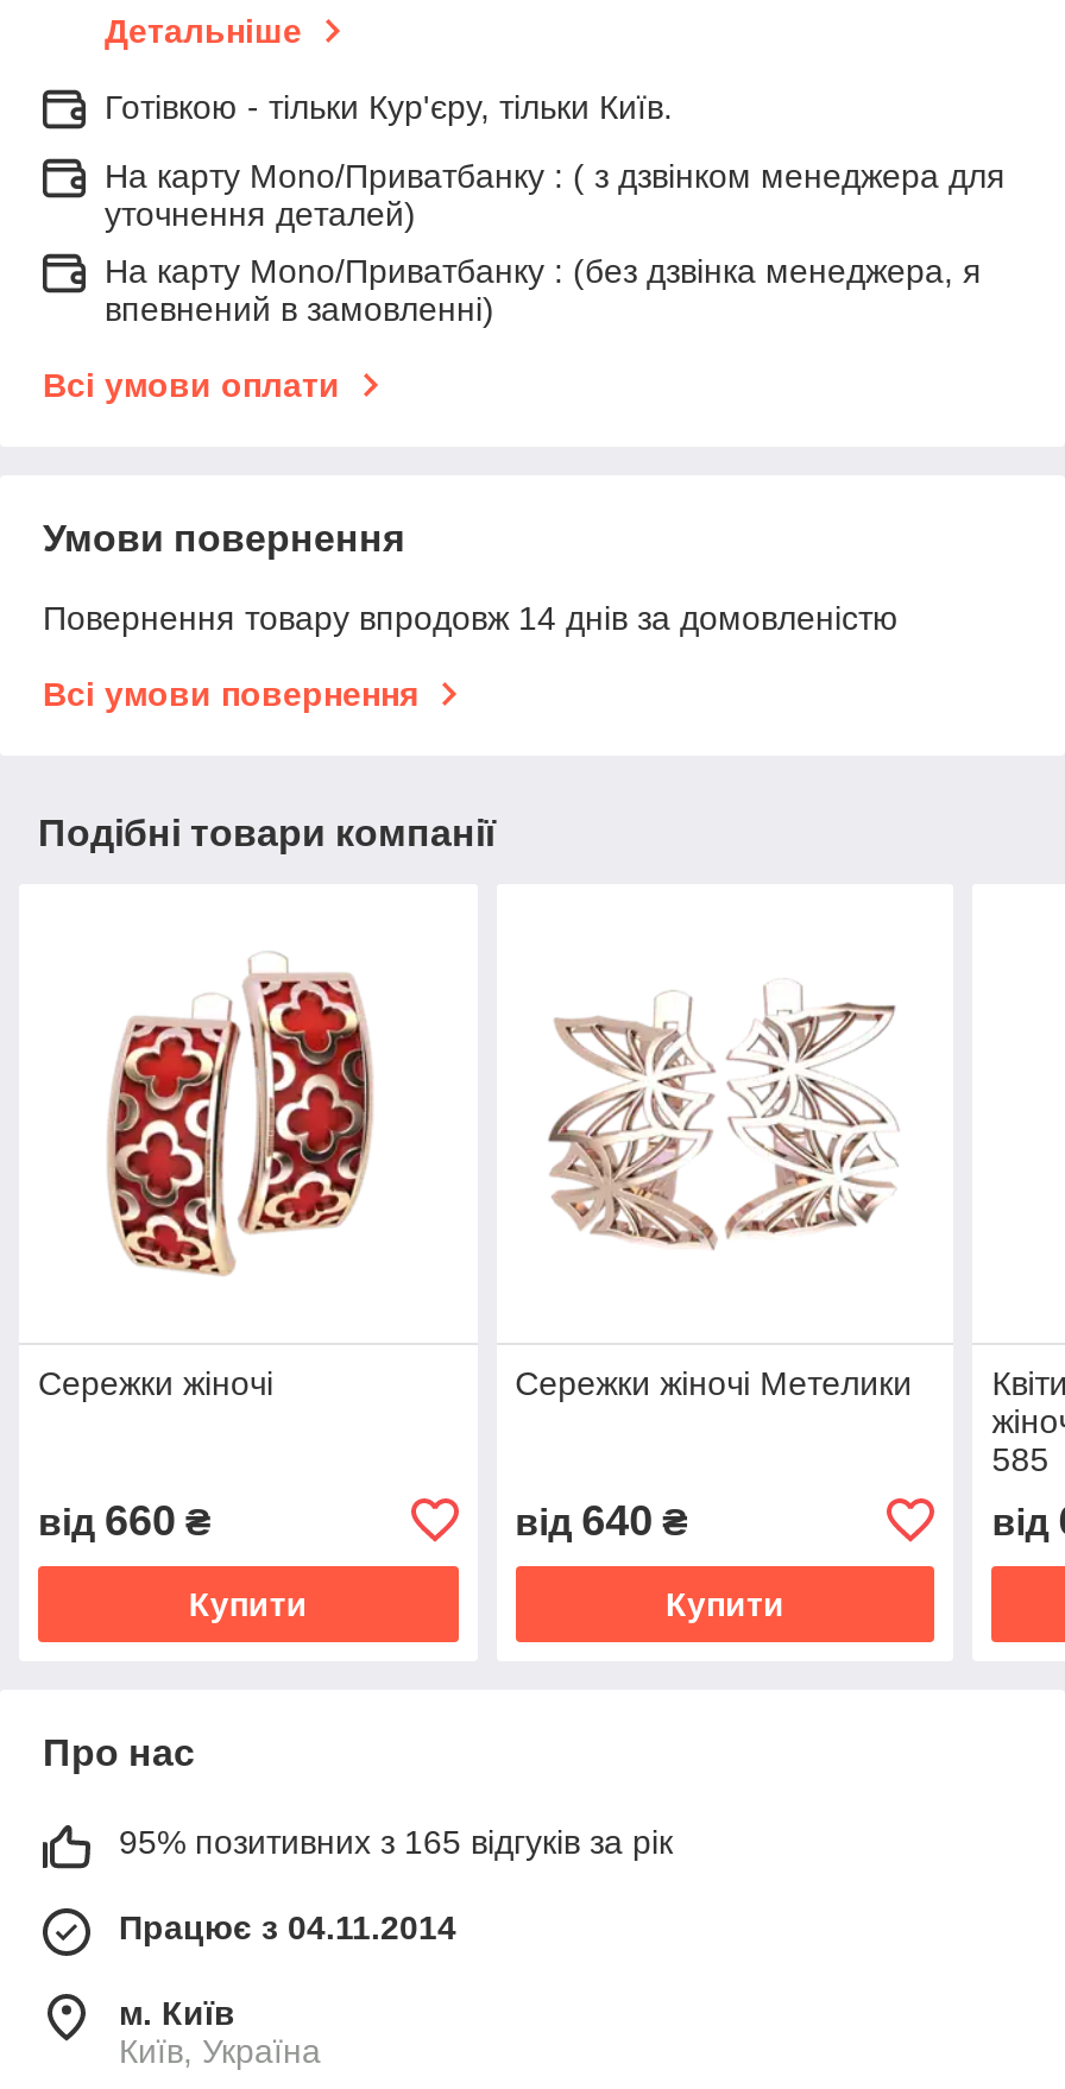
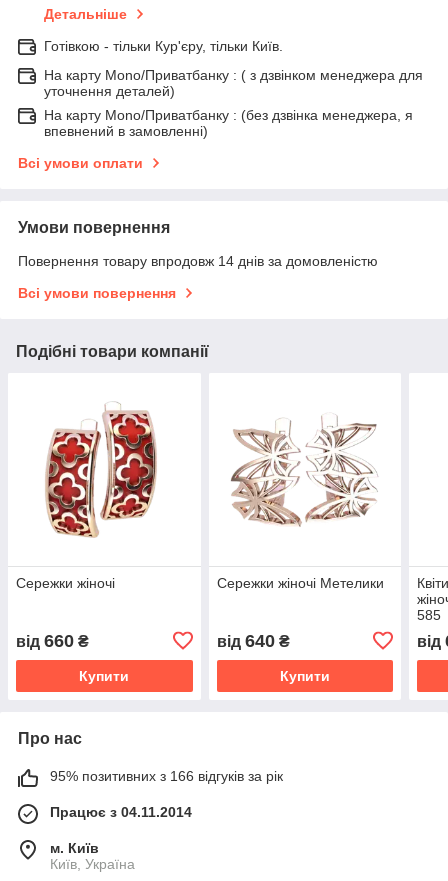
- 95% позитивних з 165 відгуків за рік
+ 95% позитивних з 166 відгуків за рік
